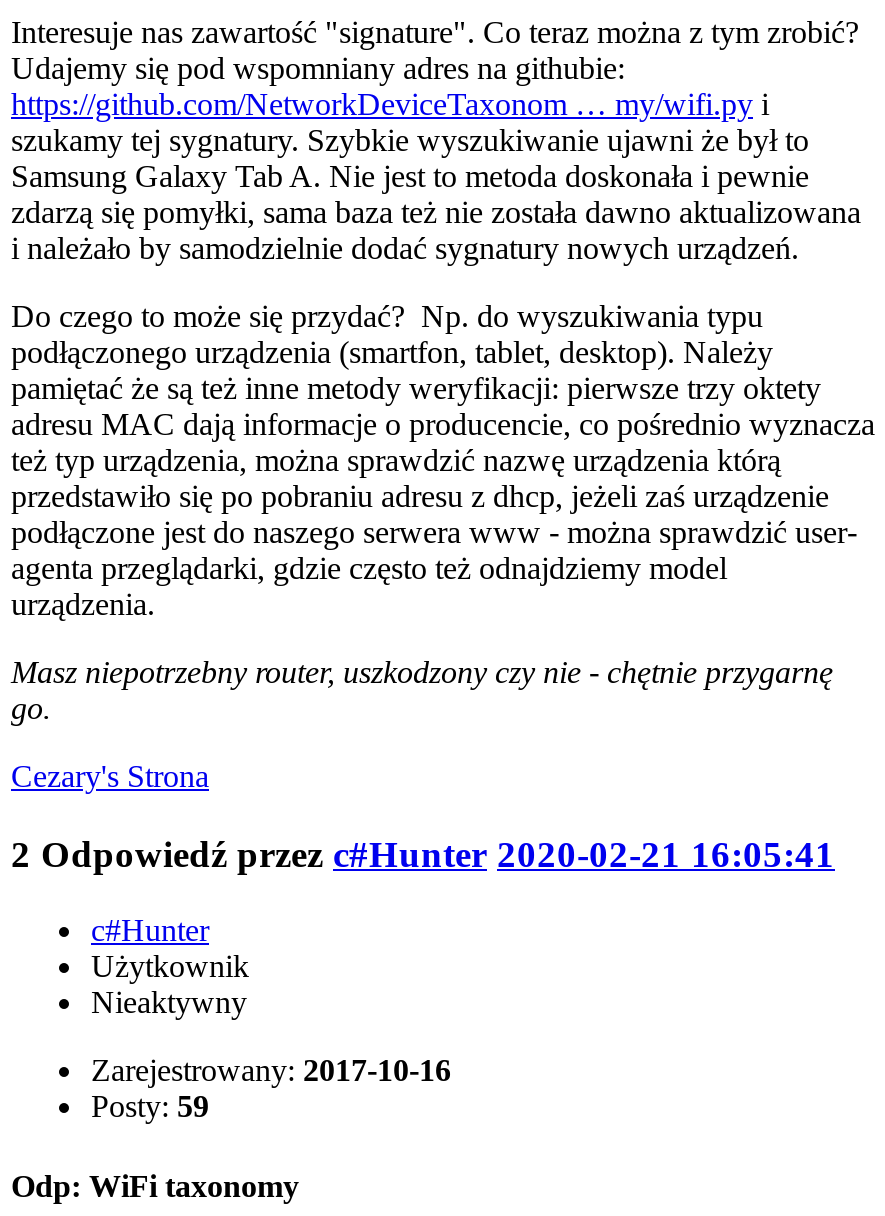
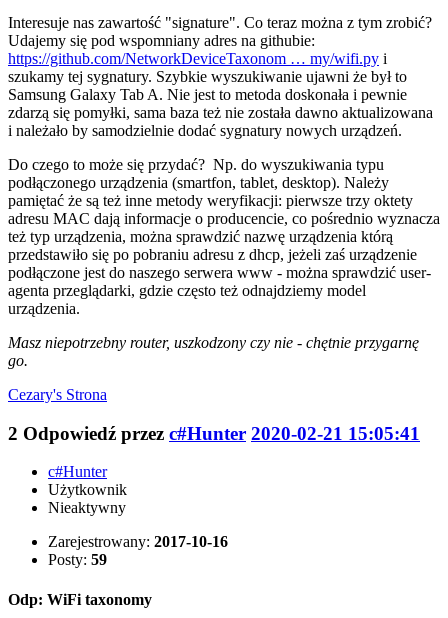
- 2 Odpowiedź przez c#Hunter 2020-02-21 16:05:41
+ 2 Odpowiedź przez c#Hunter 2020-02-21 15:05:41
